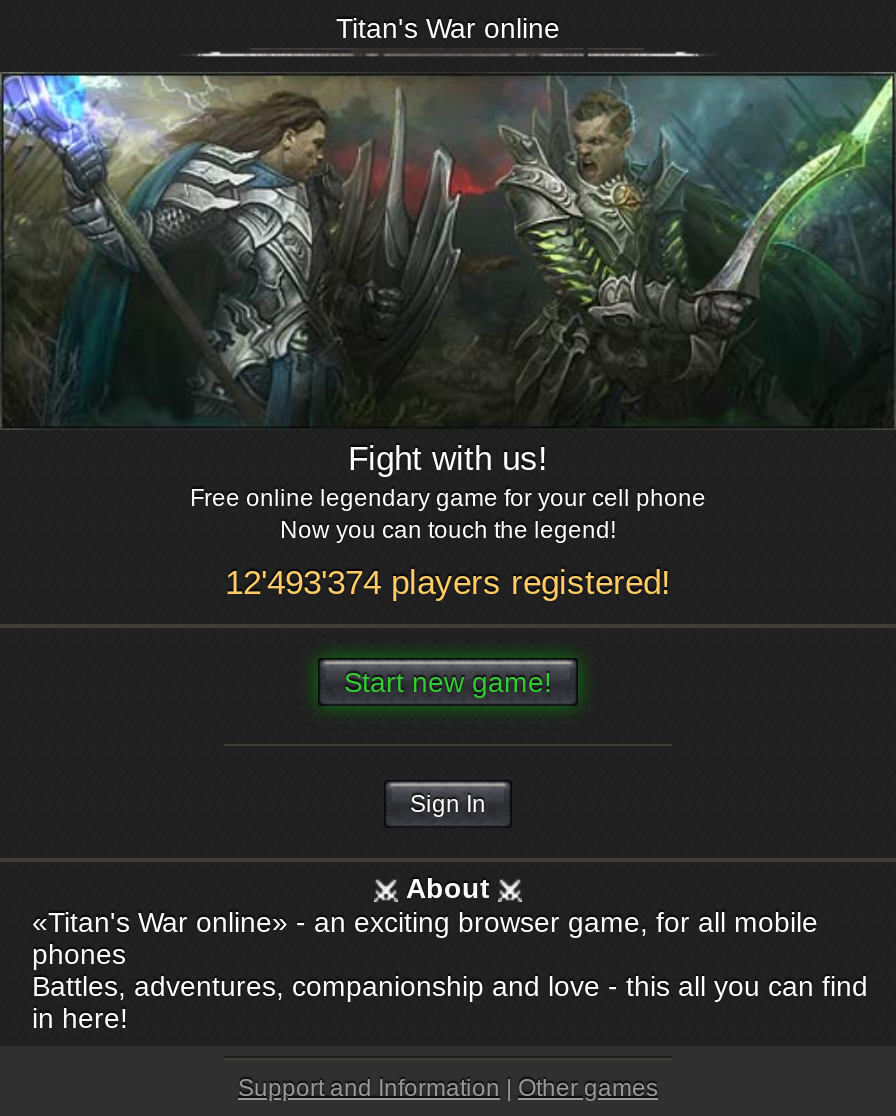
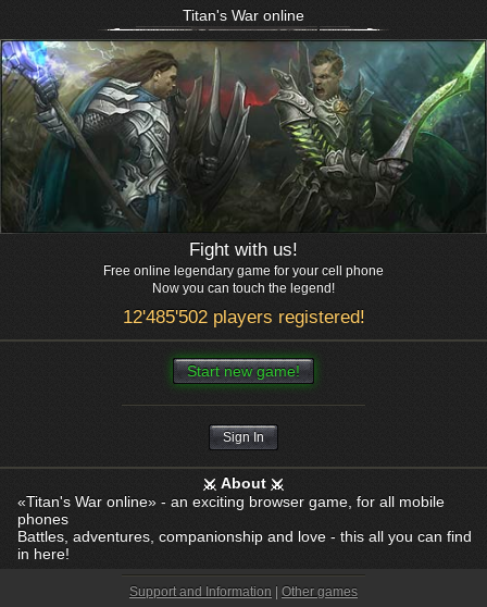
- 12'493'374 players registered!
+ 12'485'502 players registered!
